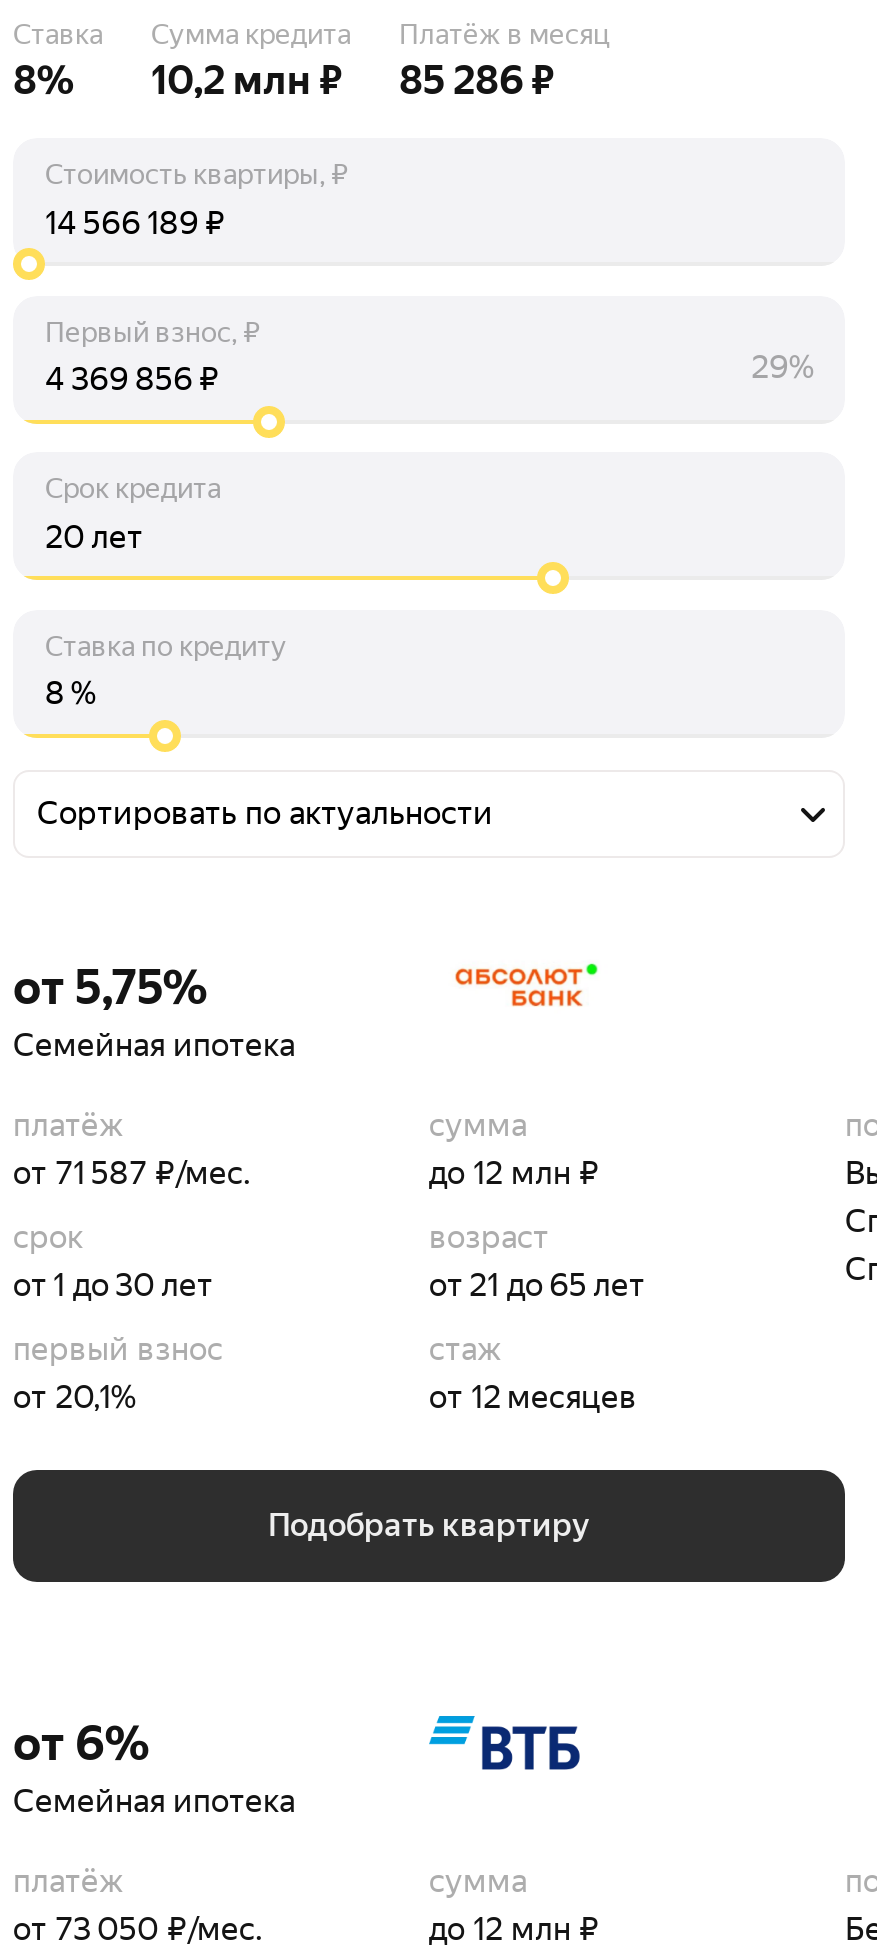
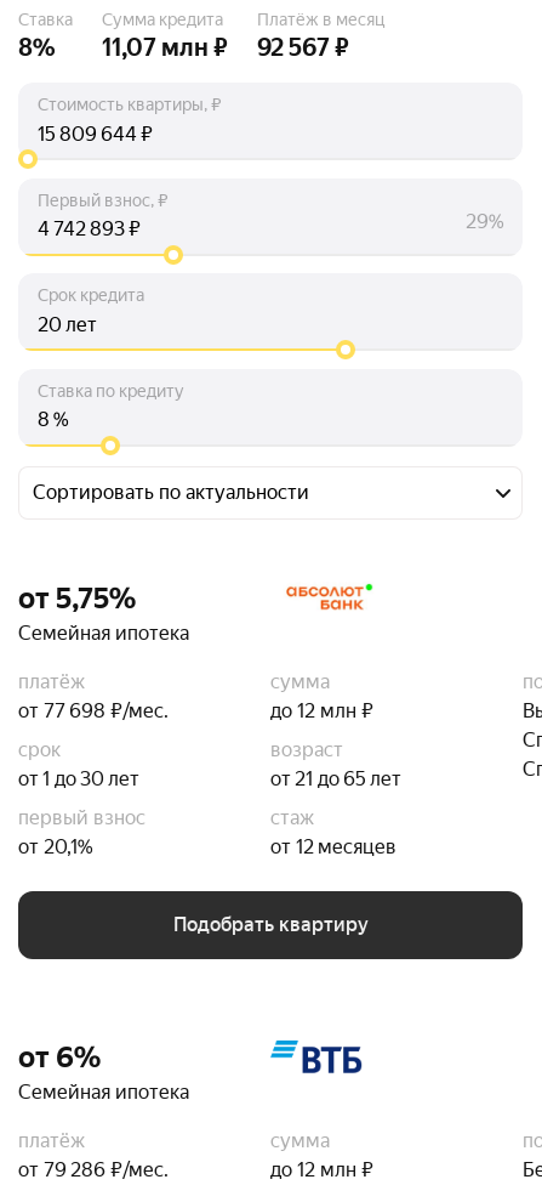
- 10,2 млн ₽
+ 11,07 млн ₽

- 85 286 ₽
+ 92 567 ₽

- от 71 587 ₽/мес.
+ от 77 698 ₽/мес.

- от 73 050 ₽/мес.
+ от 79 286 ₽/мес.
